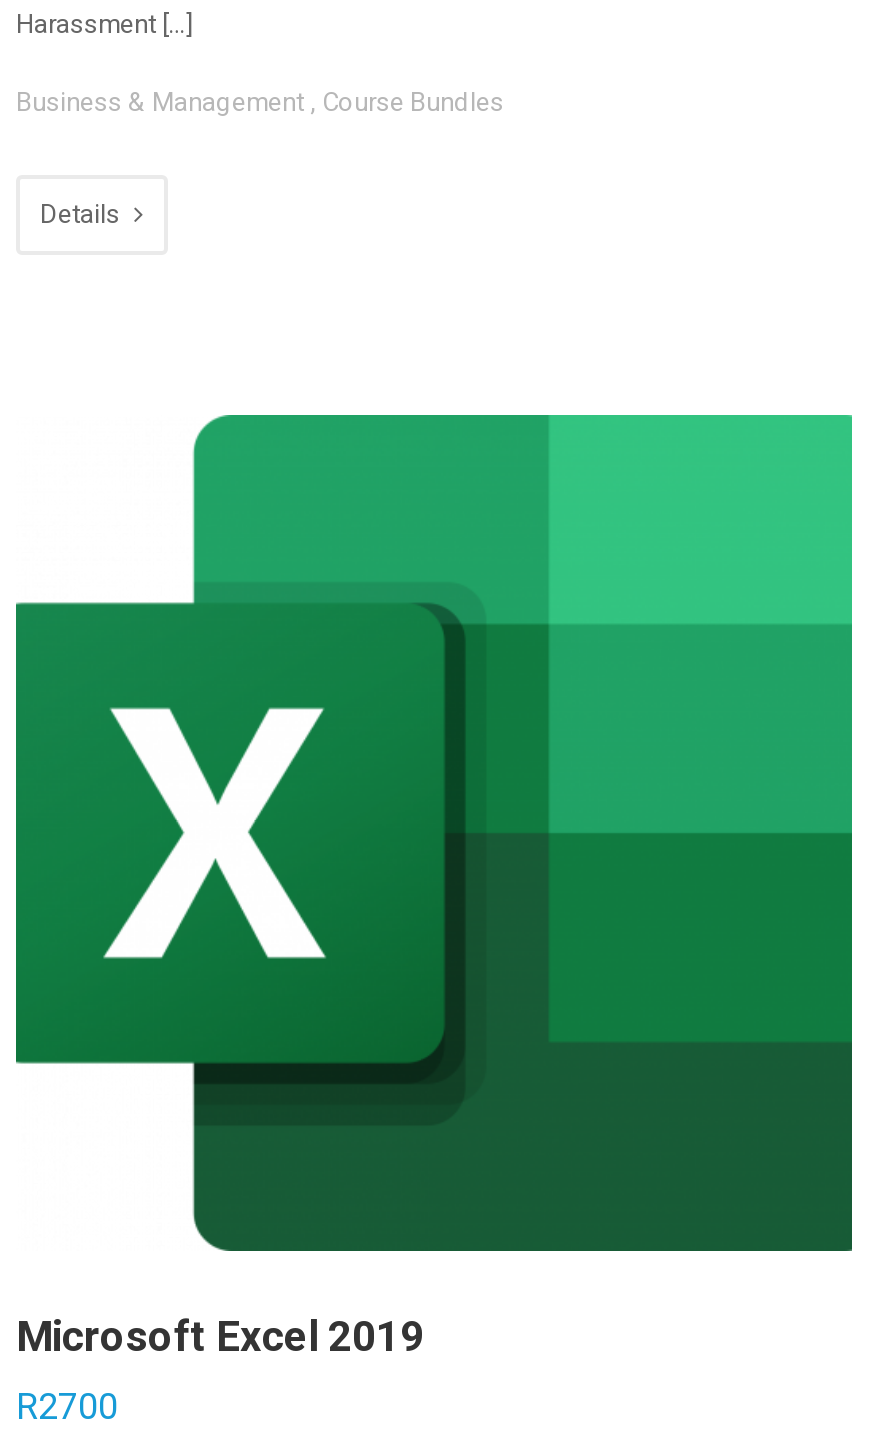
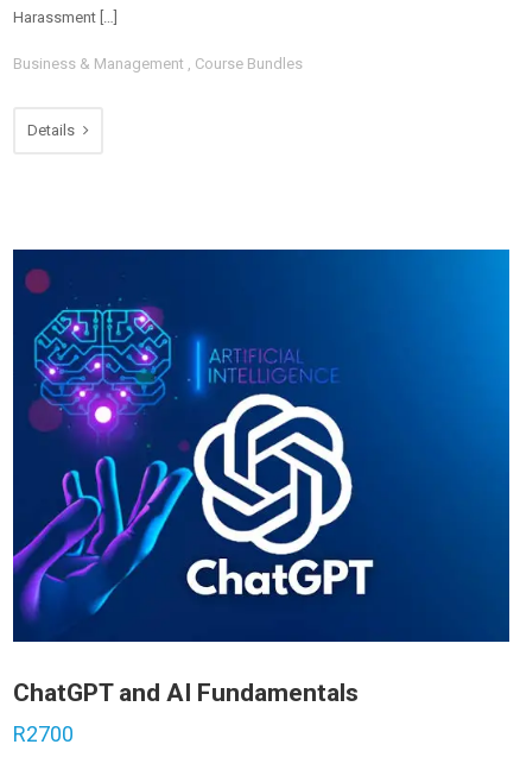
- [image]
- Microsoft Excel 2019
+ [image]
+ ChatGPT and AI Fundamentals
